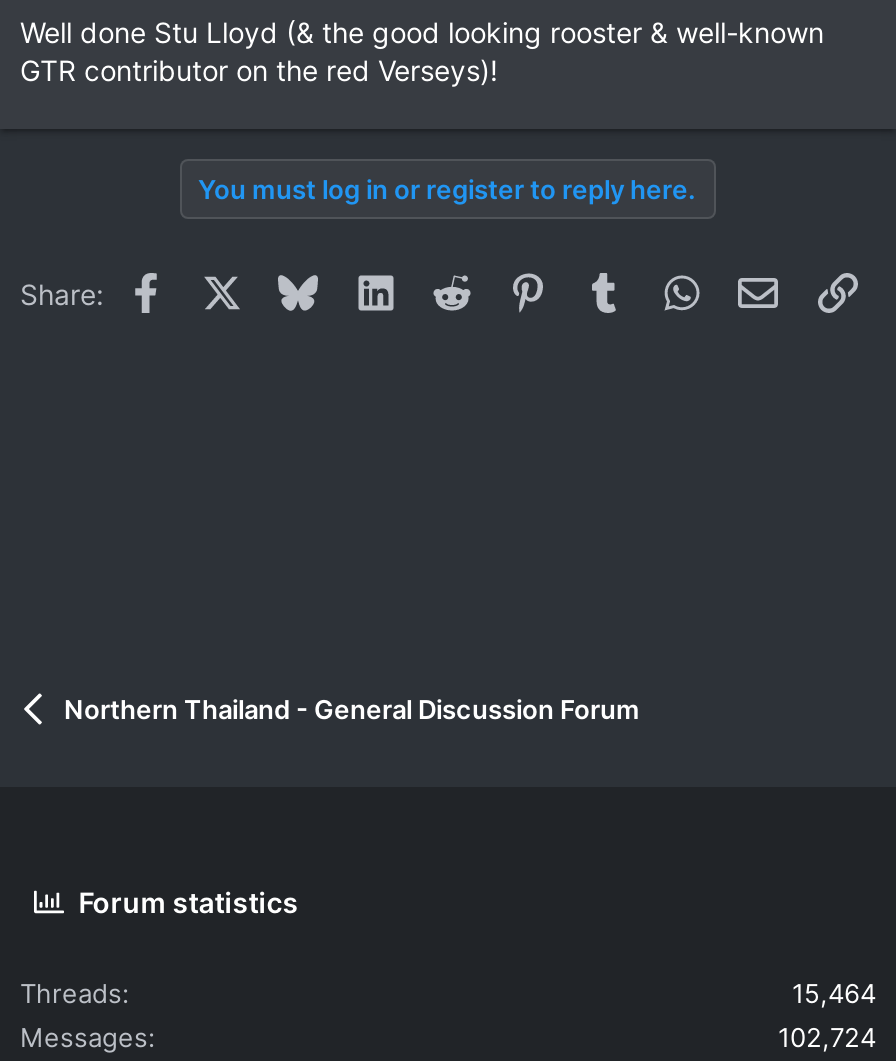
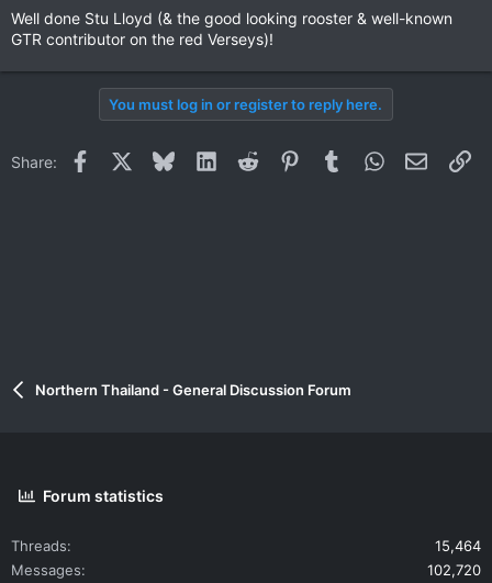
- 102,724
+ 102,720
